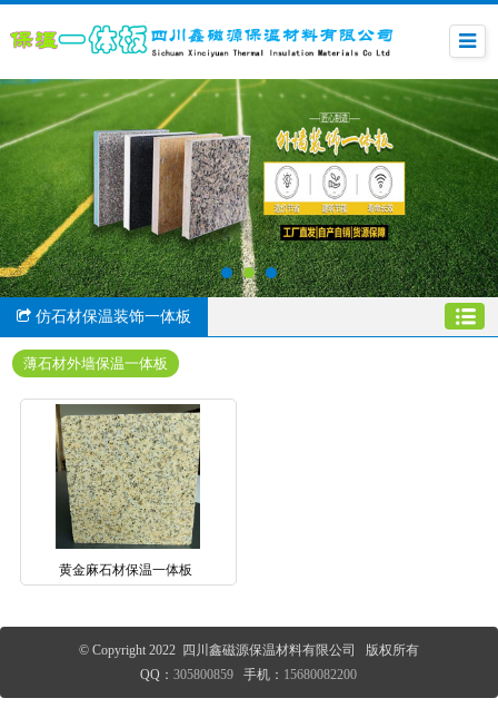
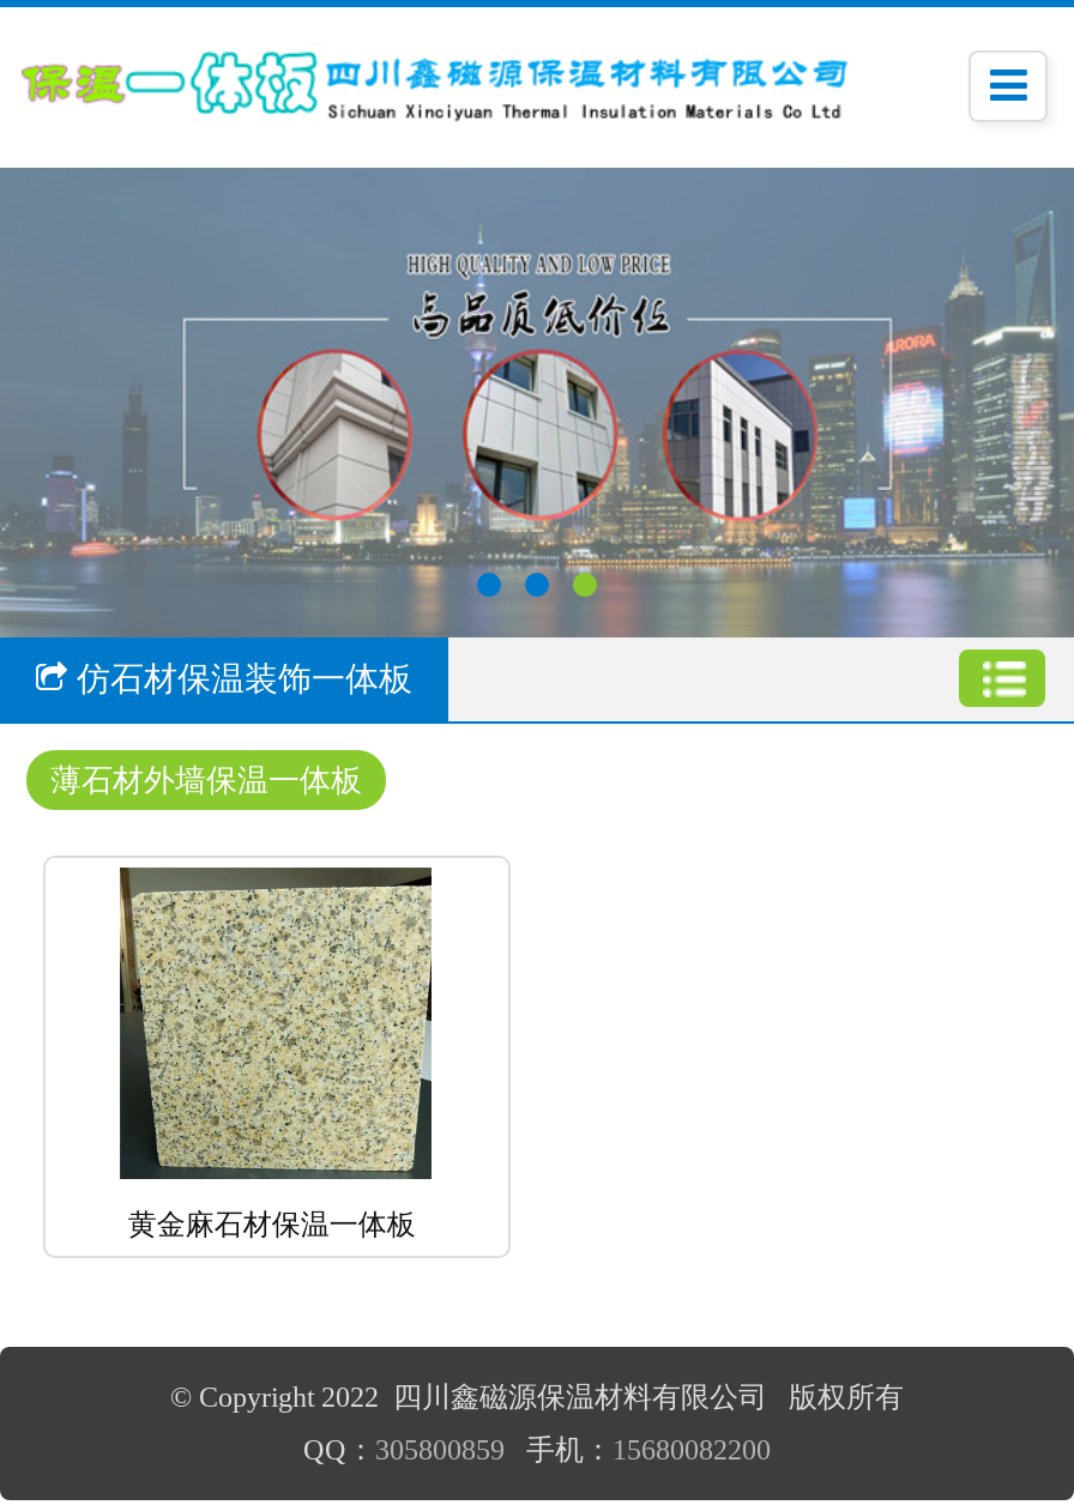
- [image]
+ [image]
